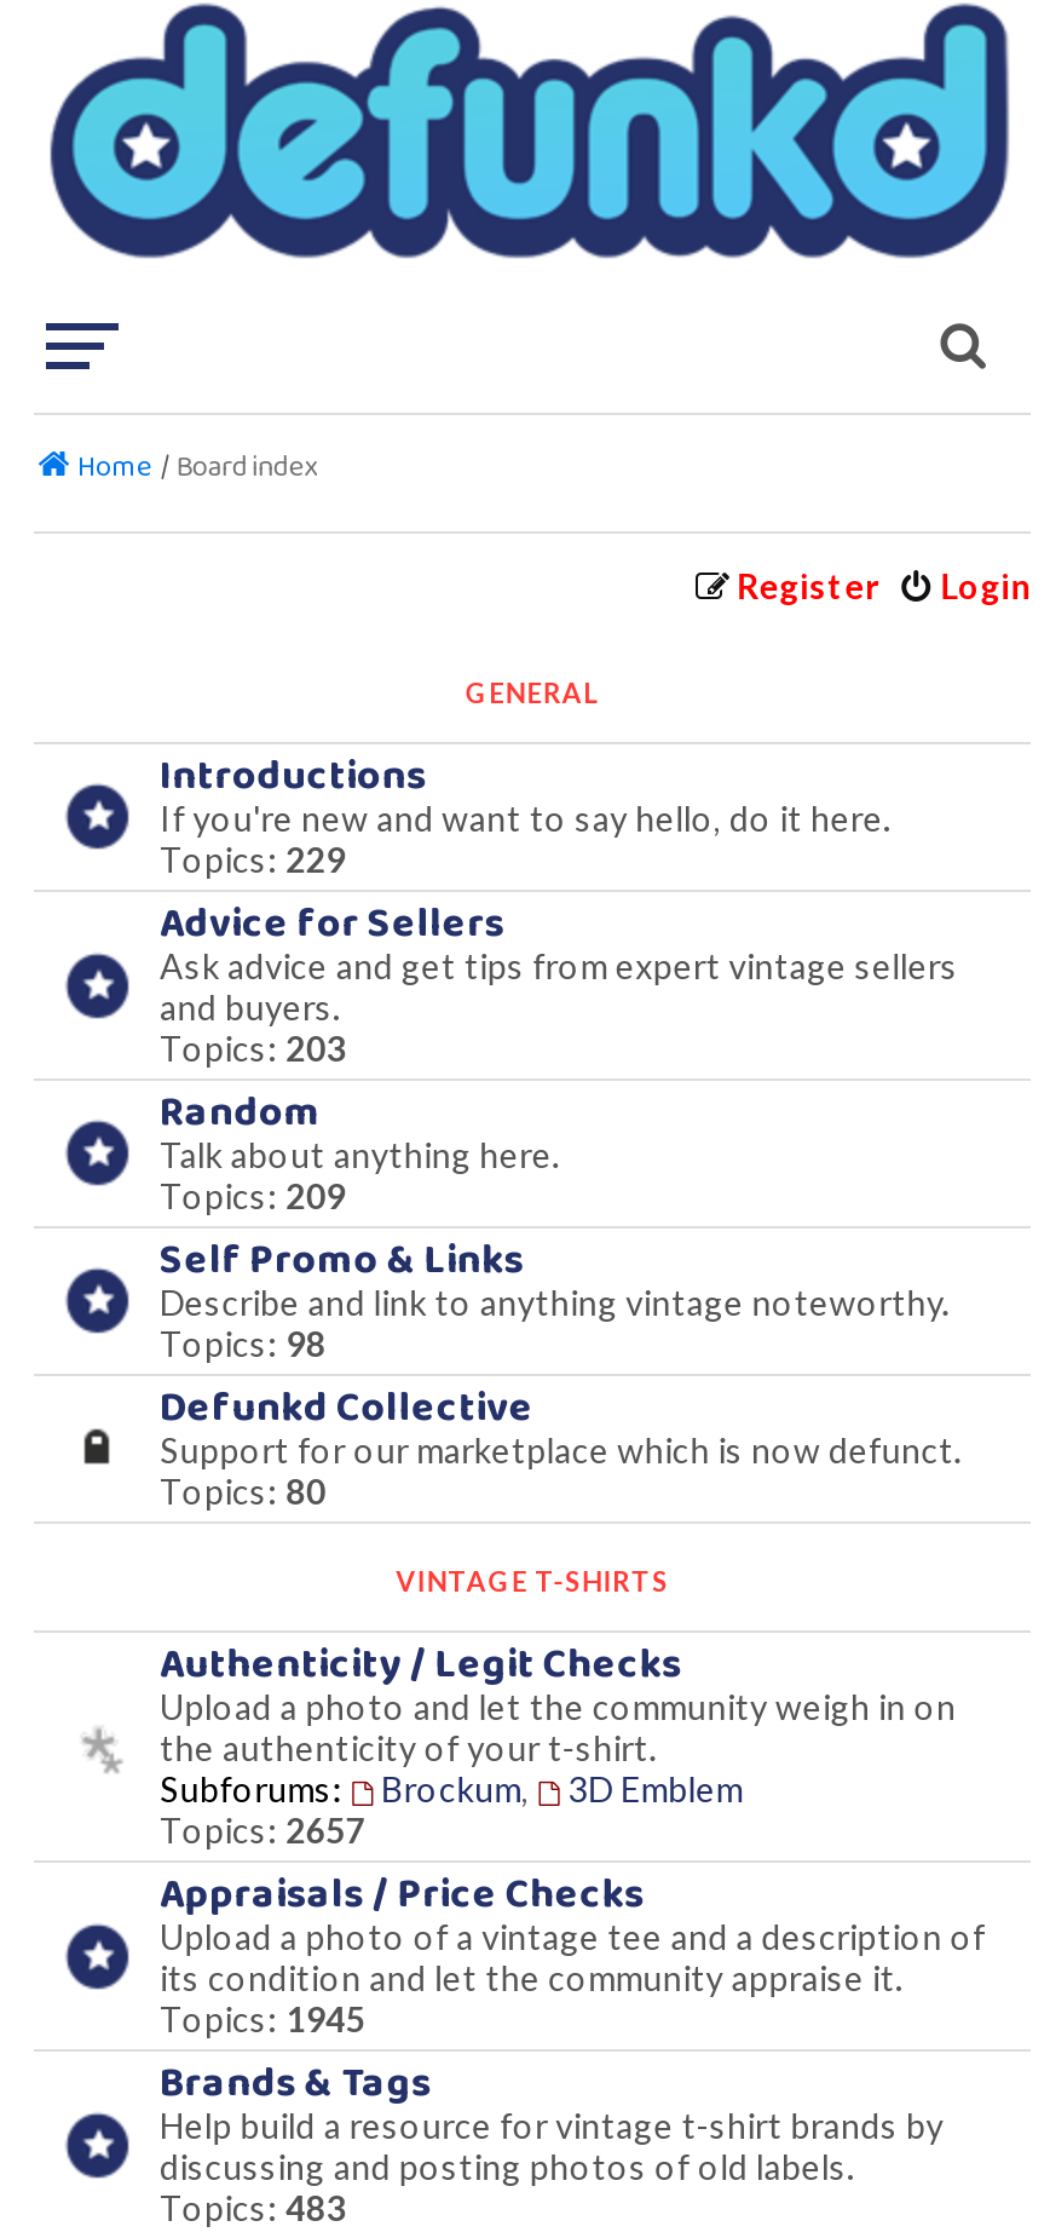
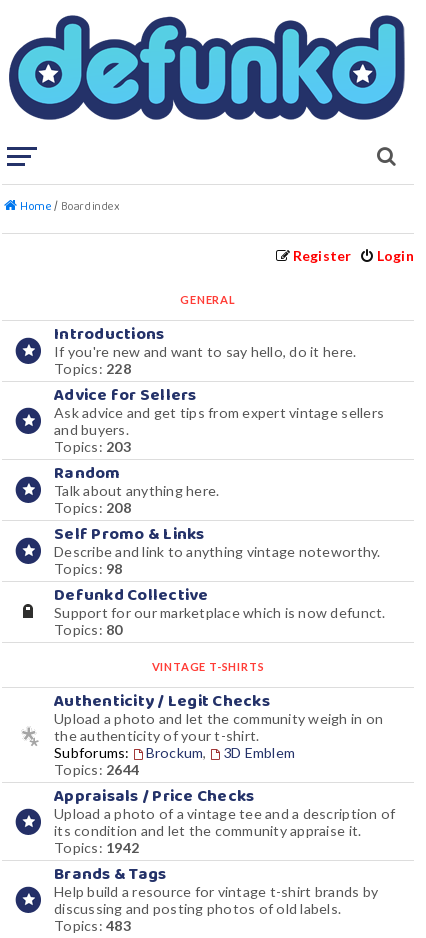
- Topics: 229
+ Topics: 228

- Topics: 209
+ Topics: 208

- Topics: 2657
+ Topics: 2644

- Topics: 1945
+ Topics: 1942
